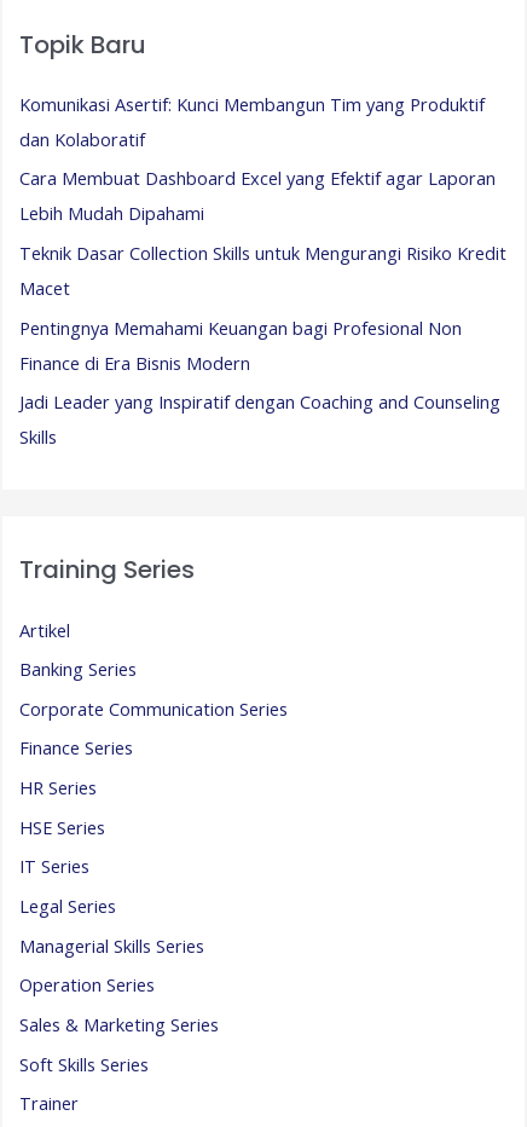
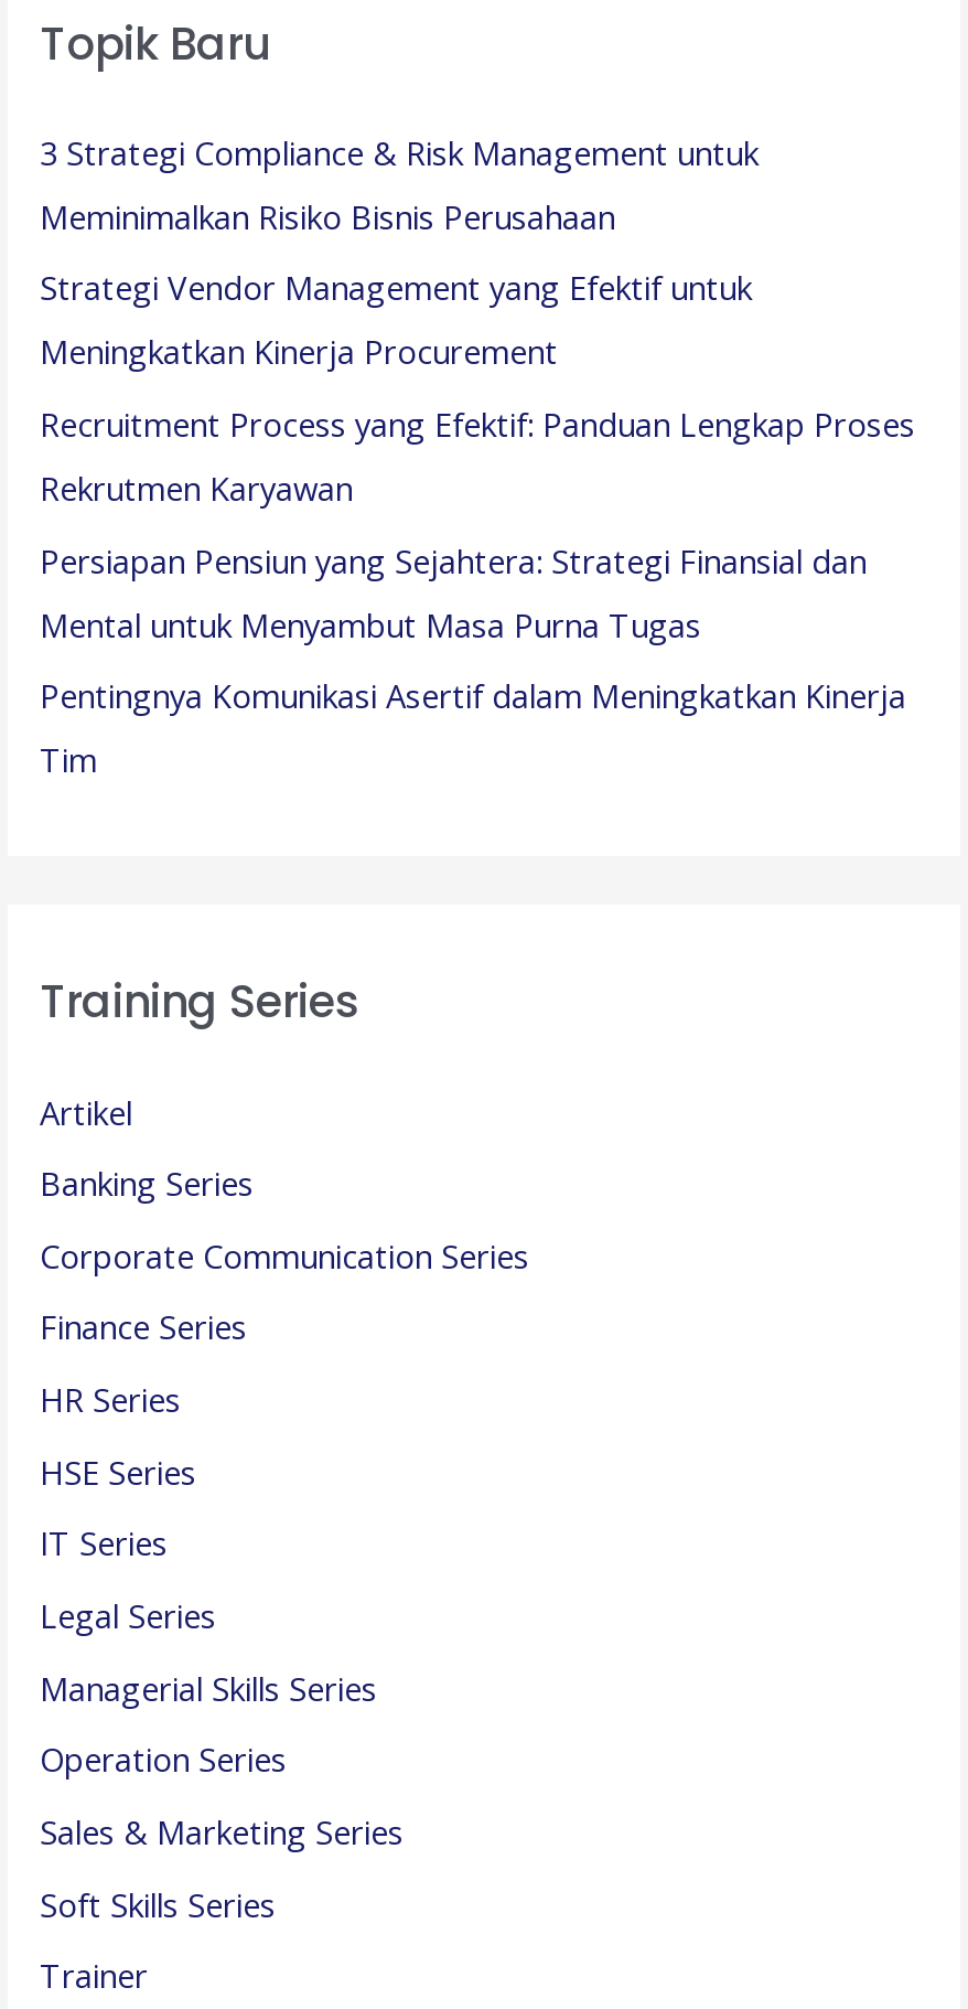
- Komunikasi Asertif: Kunci Membangun Tim yang Produktif
- dan Kolaboratif
+ 3 Strategi Compliance & Risk Management untuk
+ Meminimalkan Risiko Bisnis Perusahaan

- Cara Membuat Dashboard Excel yang Efektif agar Laporan
- Lebih Mudah Dipahami
+ Strategi Vendor Management yang Efektif untuk
+ Meningkatkan Kinerja Procurement

- Teknik Dasar Collection Skills untuk Mengurangi Risiko Kredit
- Macet
+ Recruitment Process yang Efektif: Panduan Lengkap Proses
+ Rekrutmen Karyawan

- Pentingnya Memahami Keuangan bagi Profesional Non
- Finance di Era Bisnis Modern
+ Persiapan Pensiun yang Sejahtera: Strategi Finansial dan
+ Mental untuk Menyambut Masa Purna Tugas

- Jadi Leader yang Inspiratif dengan Coaching and Counseling
- Skills
+ Pentingnya Komunikasi Asertif dalam Meningkatkan Kinerja
+ Tim
